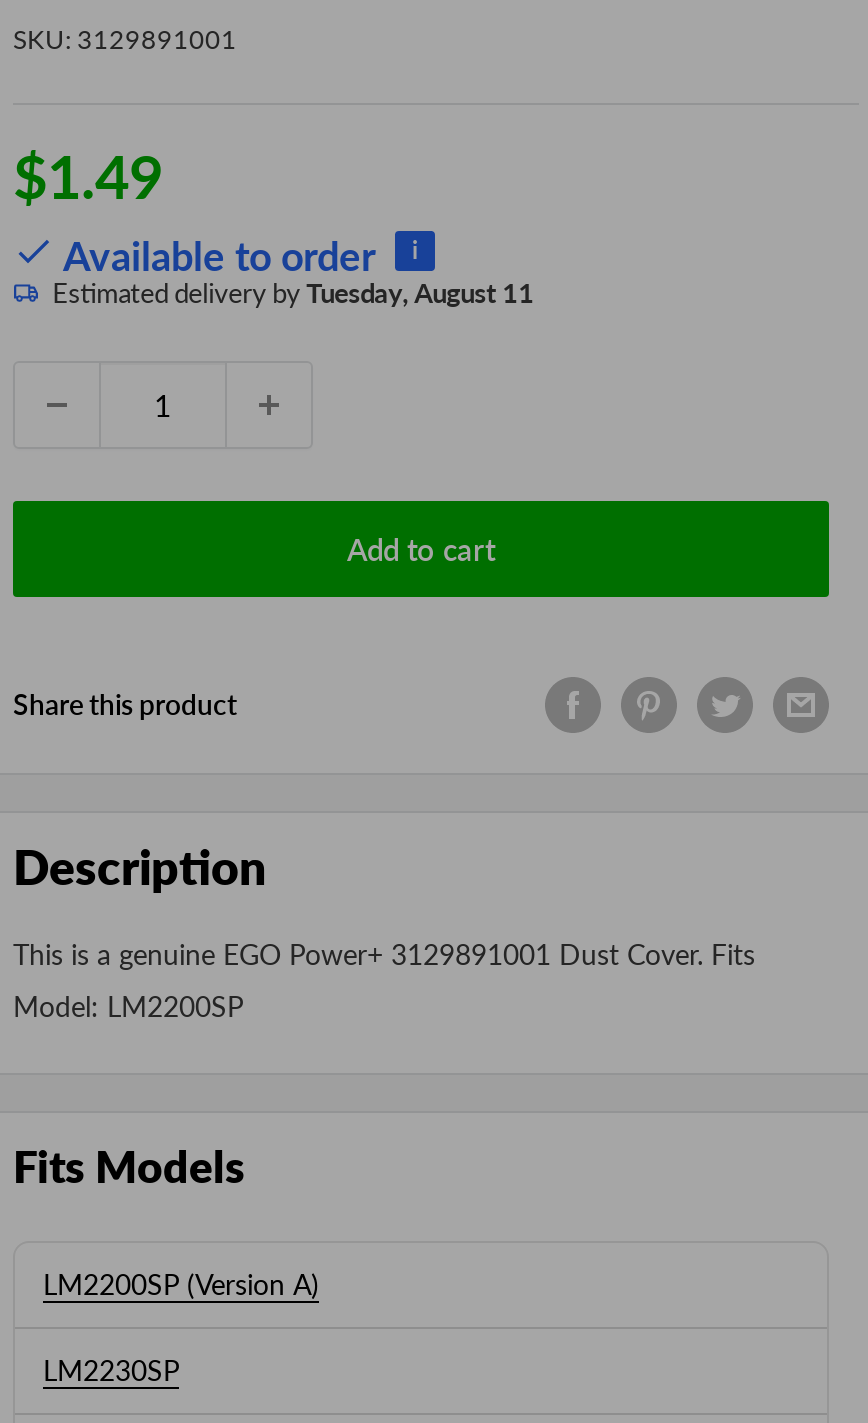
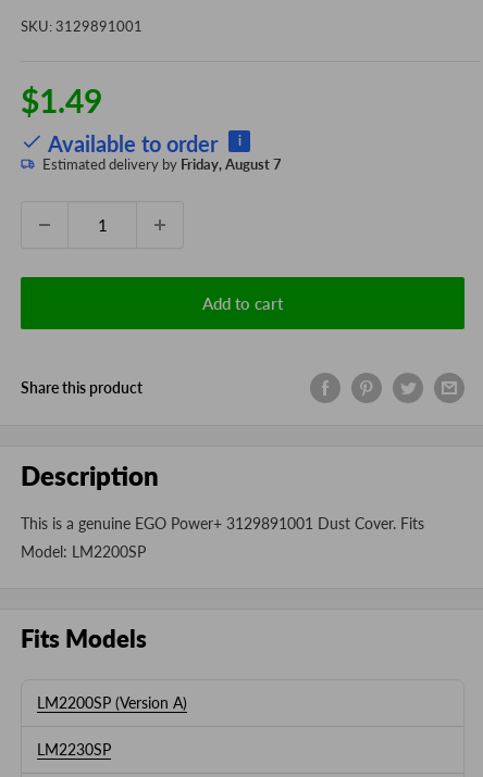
- Estimated delivery by Tuesday, August 11
+ Estimated delivery by Friday, August 7
